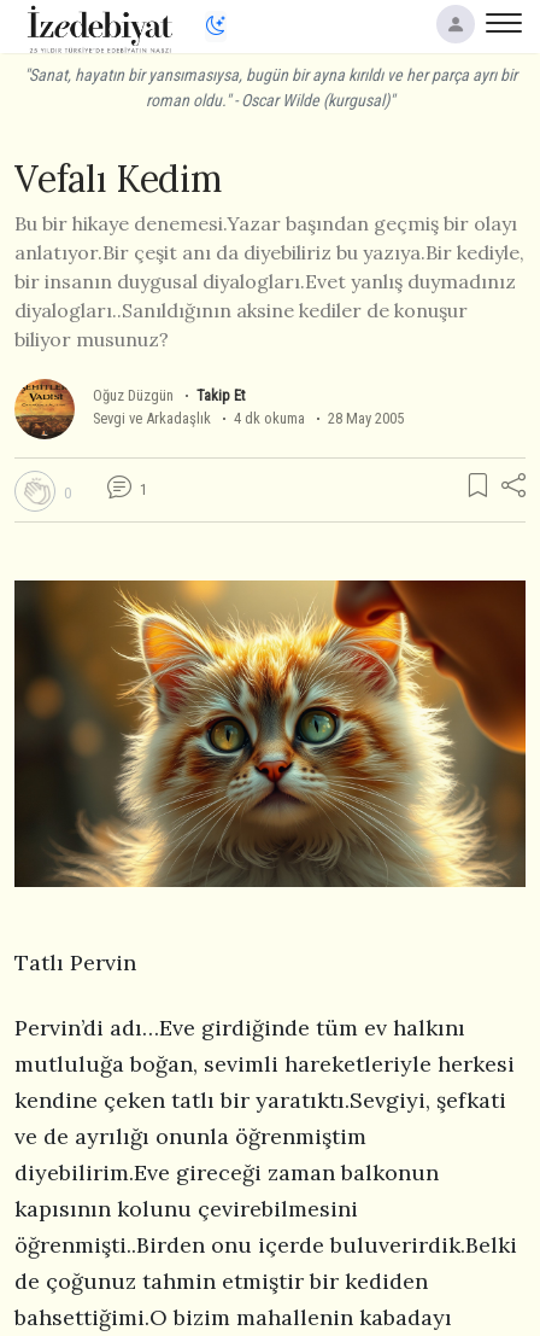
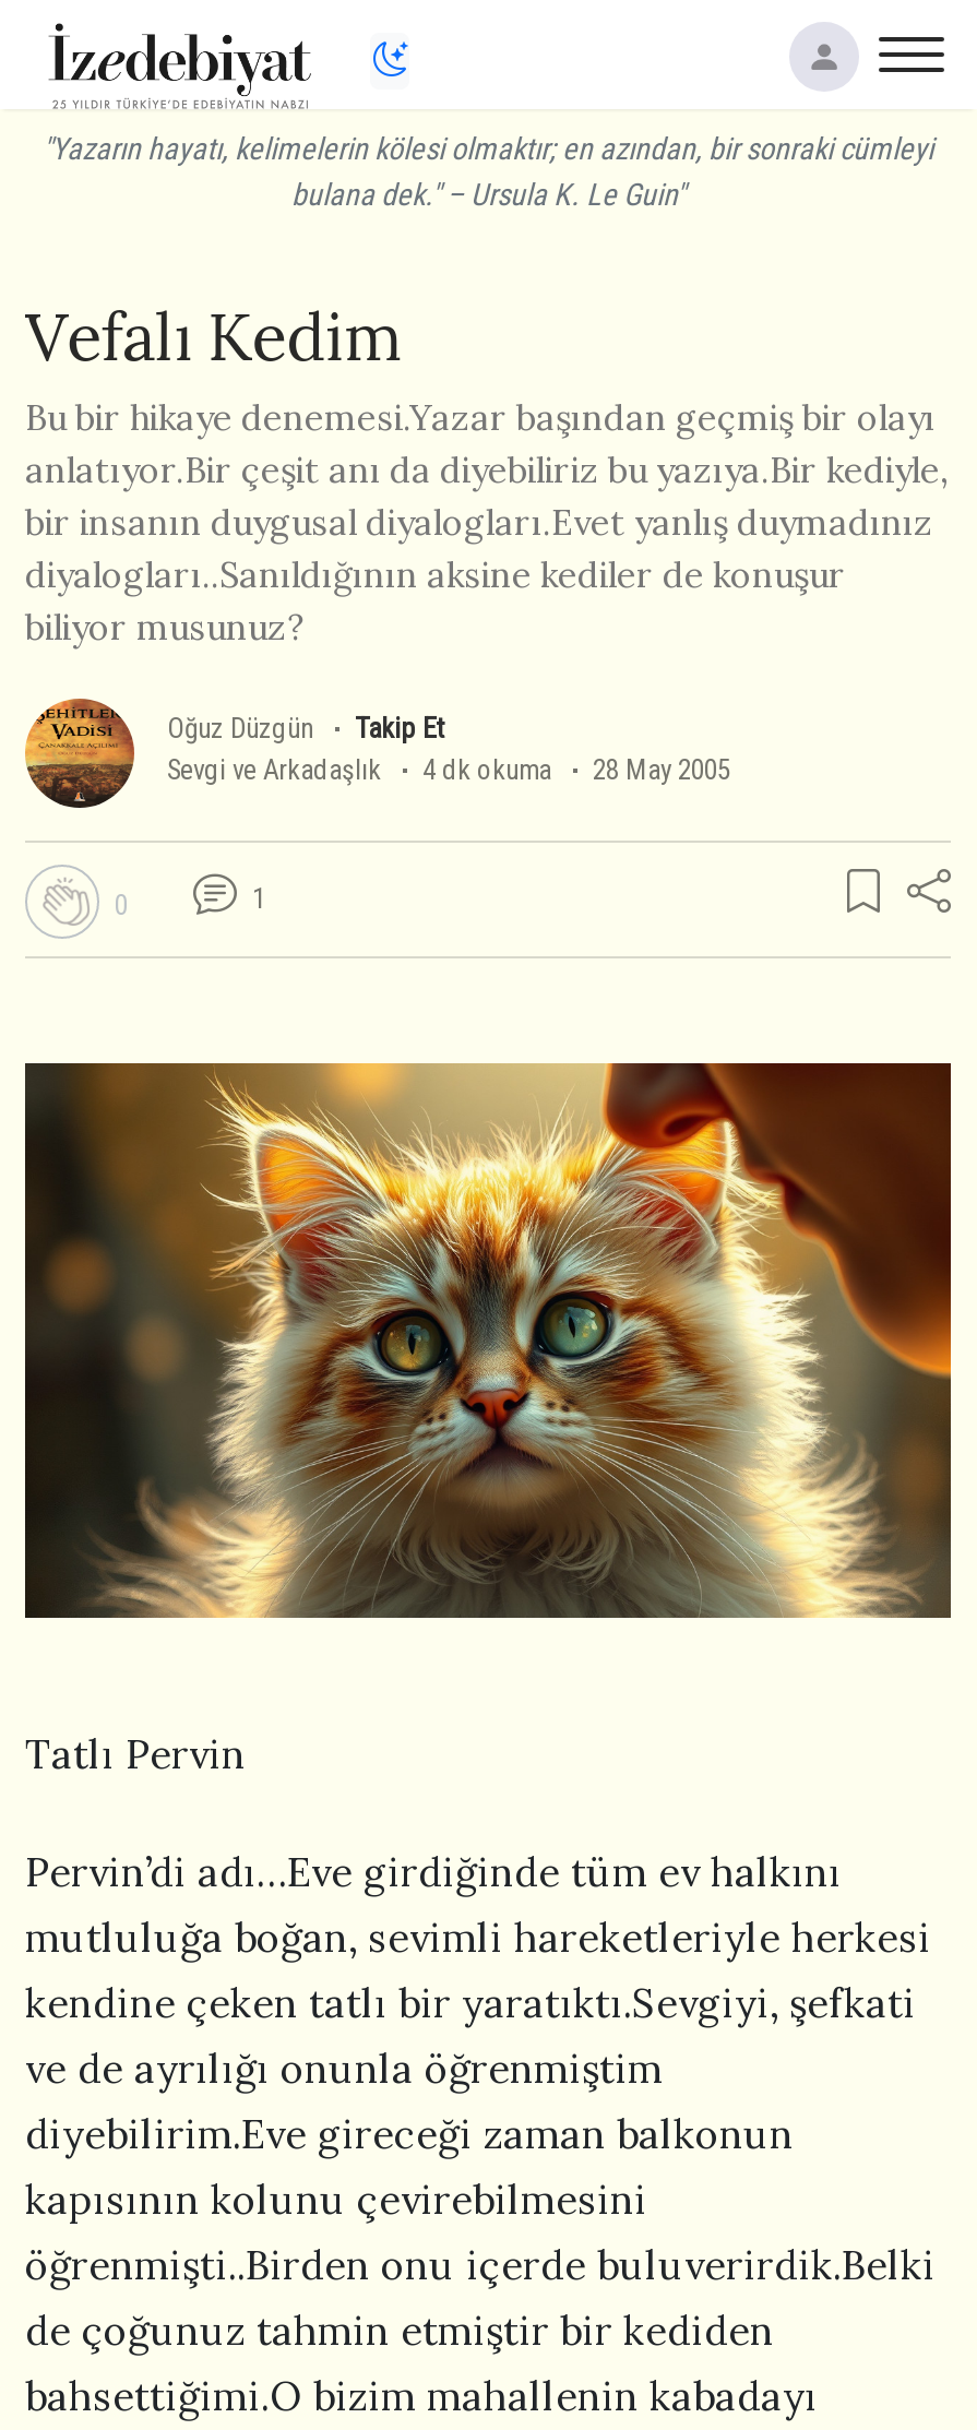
- "Sanat, hayatın bir yansımasıysa, bugün bir ayna kırıldı ve her parça ayrı bir
- roman oldu." - Oscar Wilde (kurgusal)"
+ "Yazarın hayatı, kelimelerin kölesi olmaktır; en azından, bir sonraki cümleyi
+ bulana dek." – Ursula K. Le Guin"
